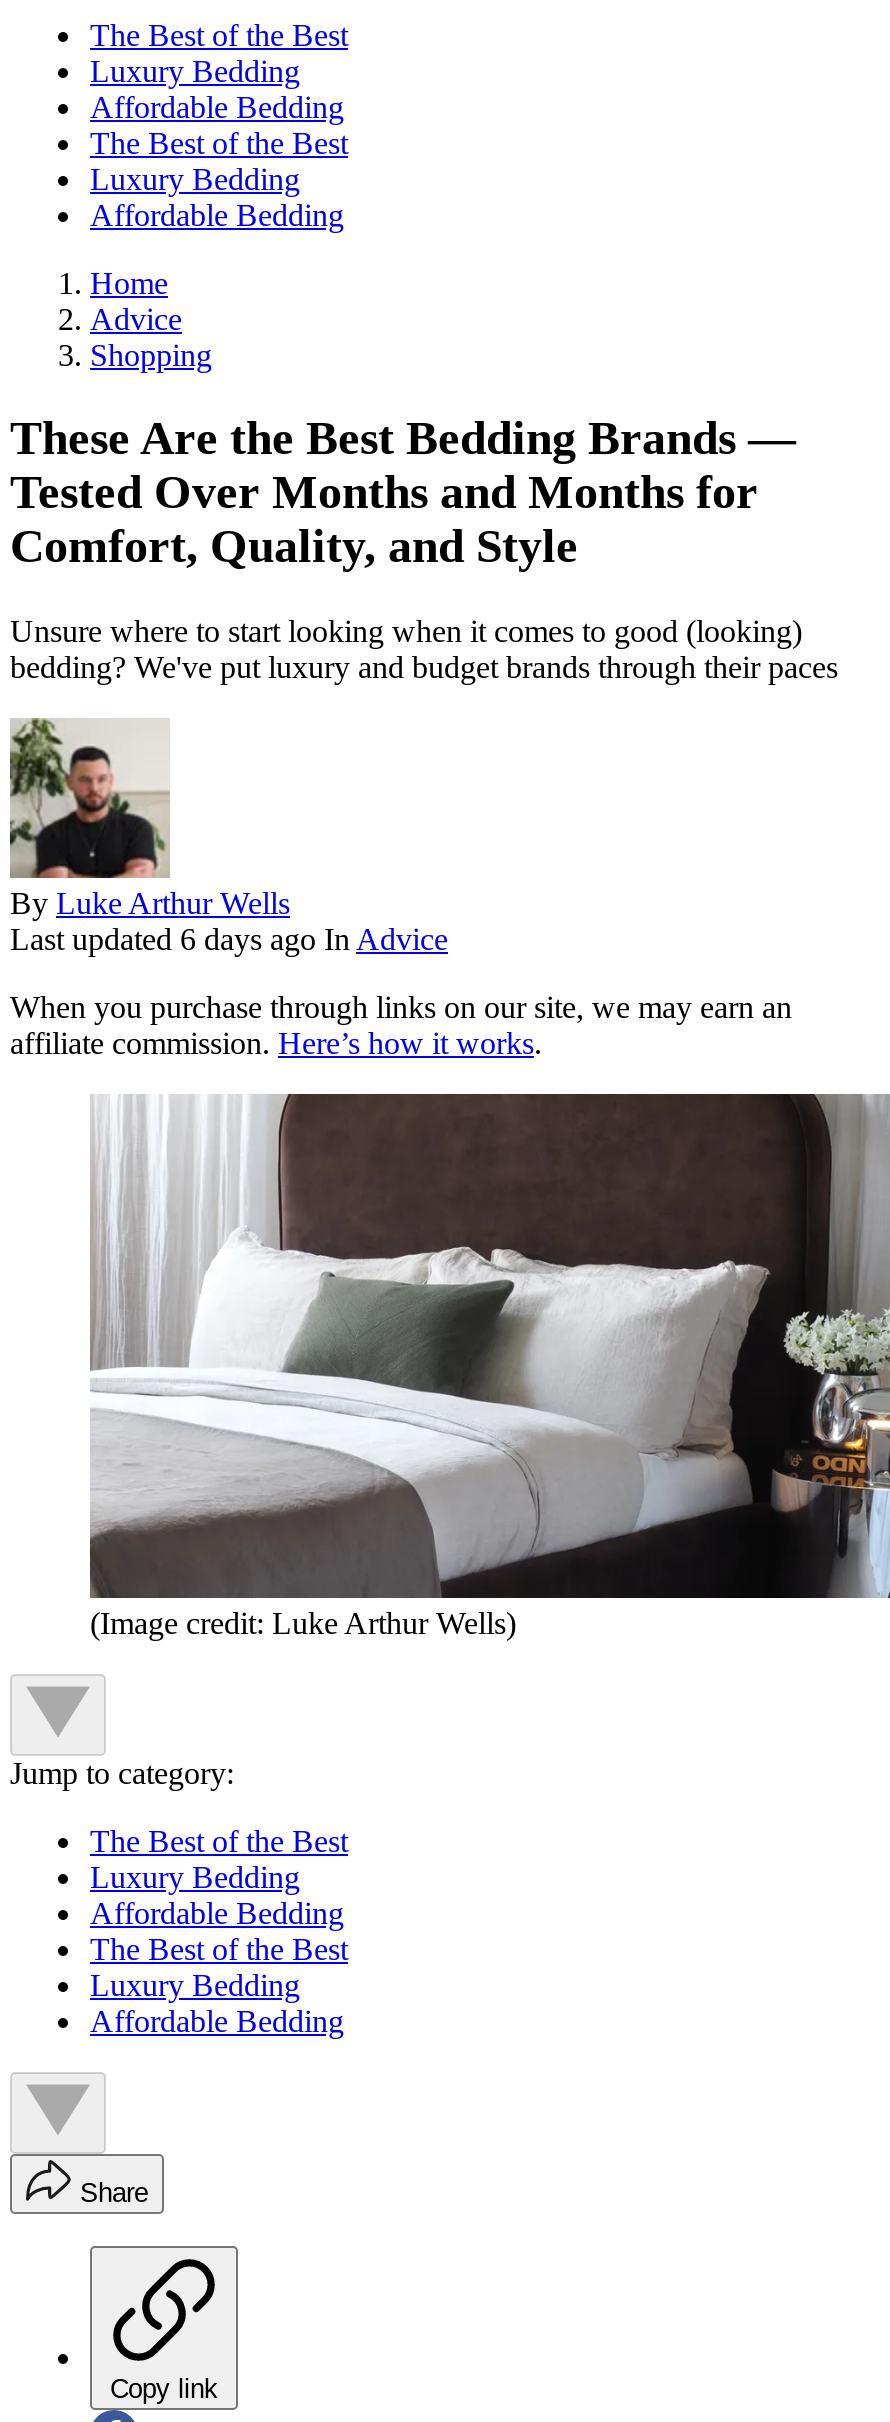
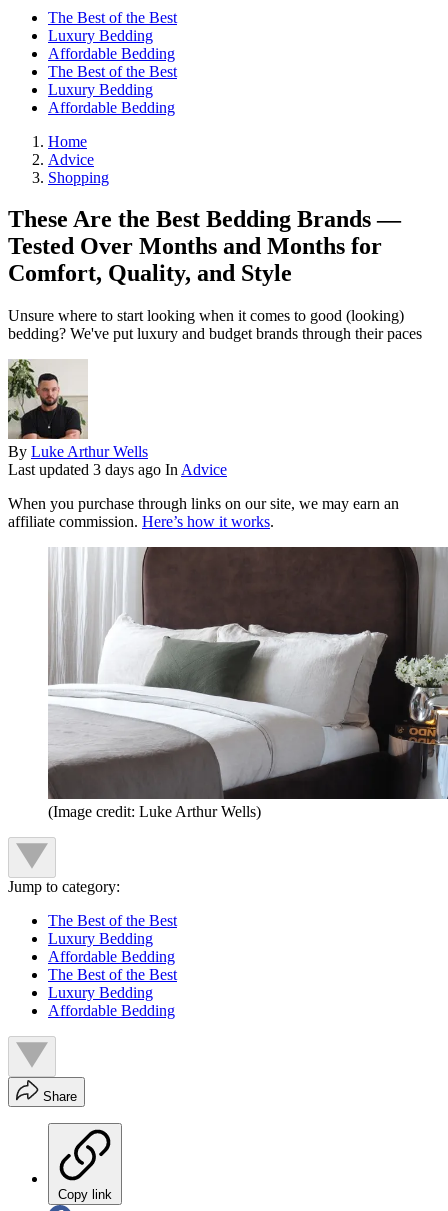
- Last updated 6 days ago In Advice
+ Last updated 3 days ago In Advice
